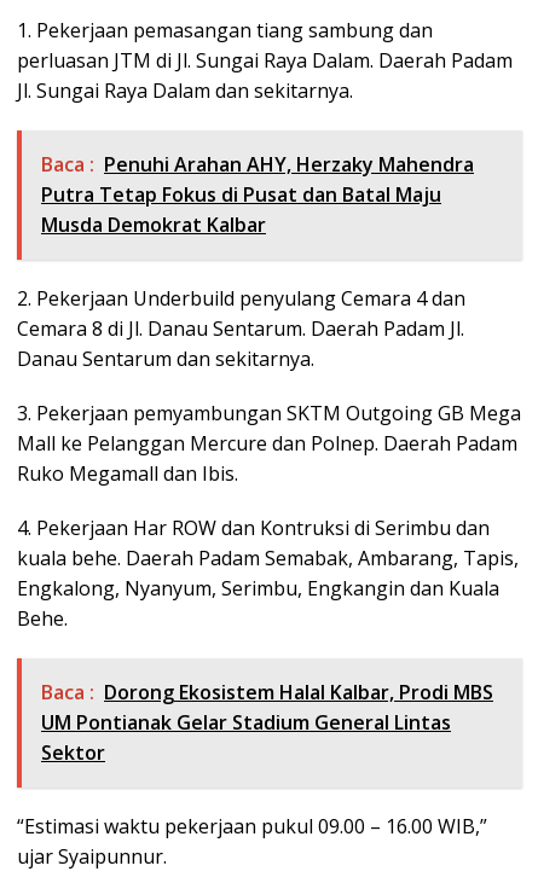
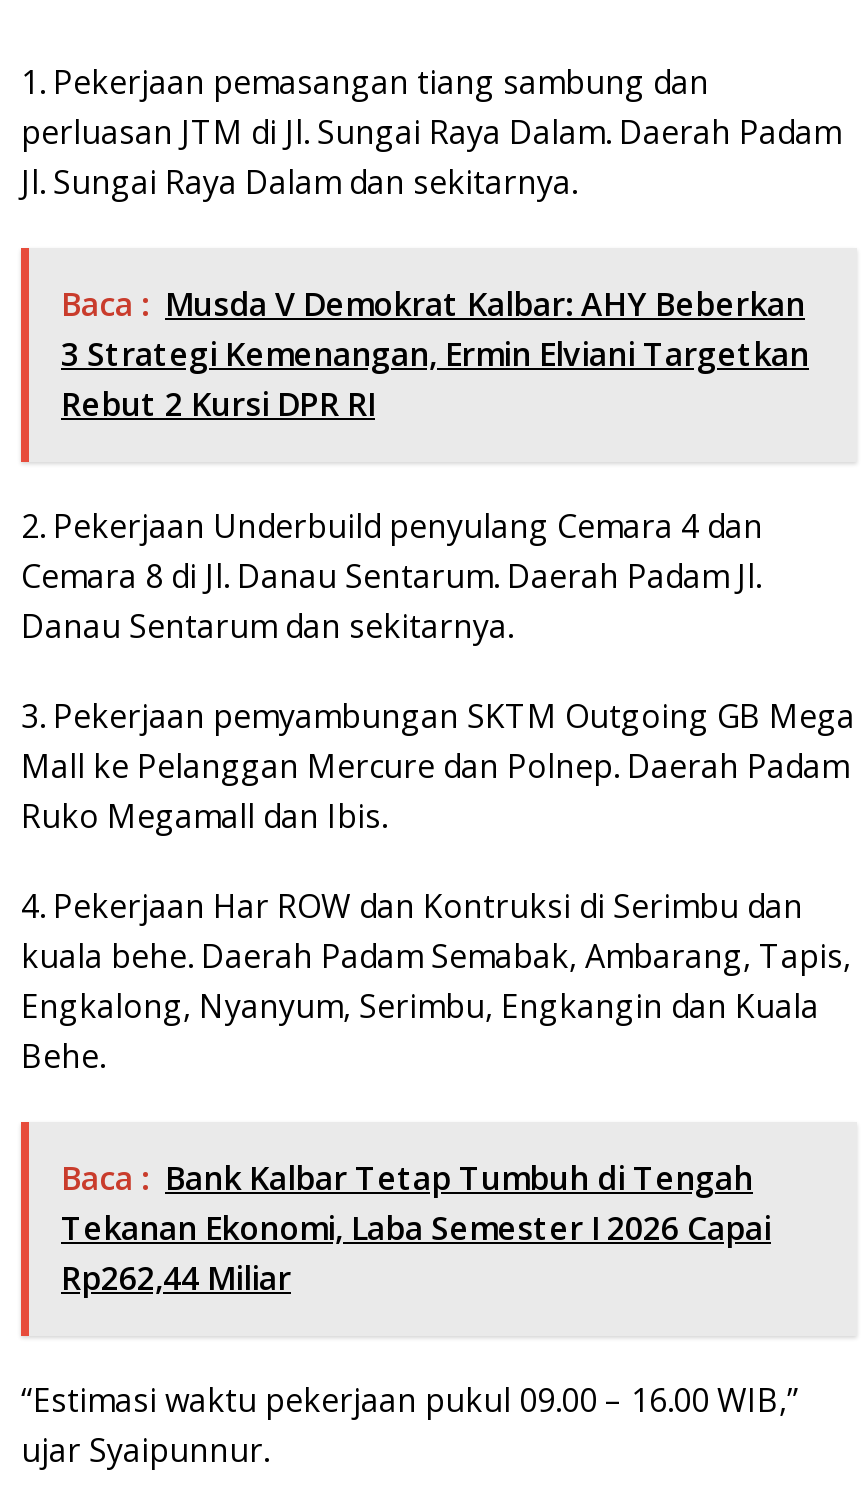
- Baca : Penuhi Arahan AHY, Herzaky Mahendra
- Putra Tetap Fokus di Pusat dan Batal Maju
- Musda Demokrat Kalbar
+ Baca : Musda V Demokrat Kalbar: AHY Beberkan
+ 3 Strategi Kemenangan, Ermin Elviani Targetkan
+ Rebut 2 Kursi DPR RI

- Baca : Dorong Ekosistem Halal Kalbar, Prodi MBS
- UM Pontianak Gelar Stadium General Lintas
- Sektor
+ Baca : Bank Kalbar Tetap Tumbuh di Tengah
+ Tekanan Ekonomi, Laba Semester I 2026 Capai
+ Rp262,44 Miliar
